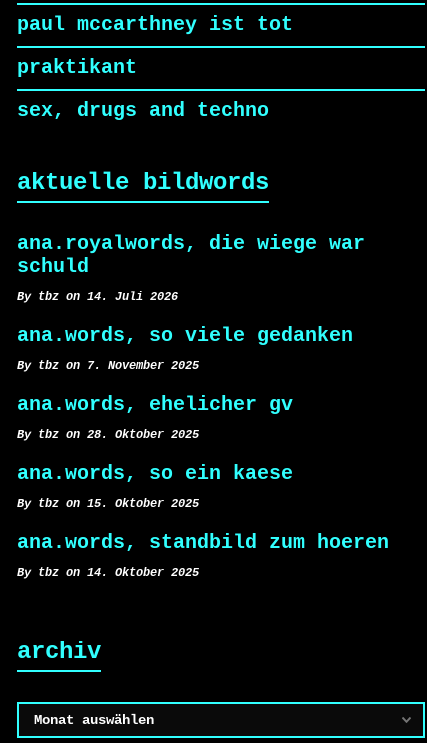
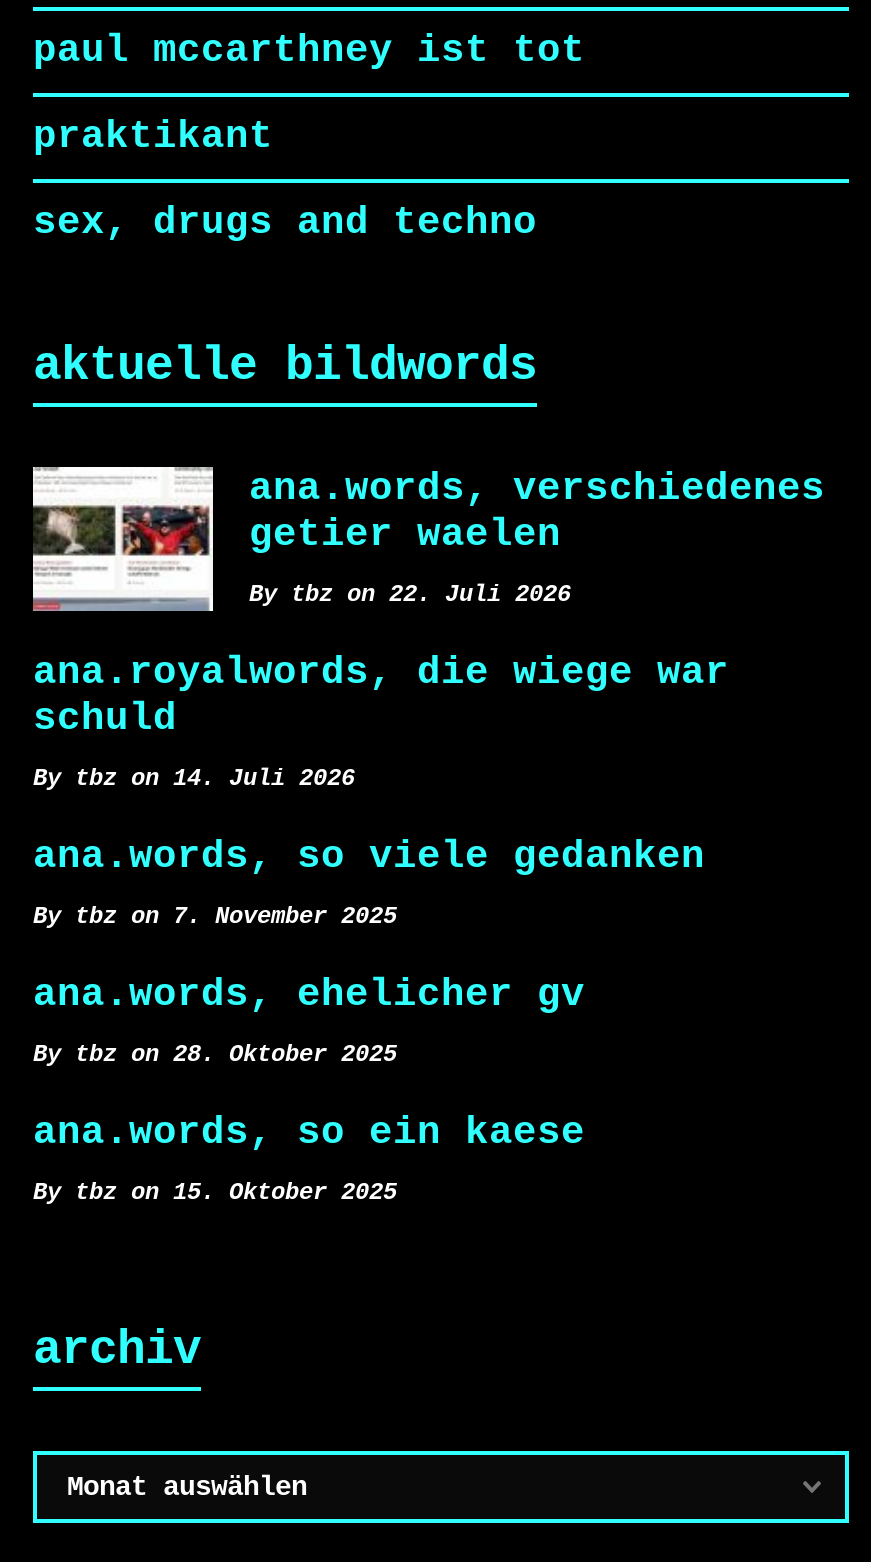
+ [image]
+ ana.words, verschiedenes
+ getier waelen
+ By tbz on 22. Juli 2026

moved down: ana.royalwords, die wiege war | schuld | By tbz on 14. Juli 2026 | ... | ana.words, so ein kaese | By tbz on 15. Oktober 2025

- ana.words, standbild zum hoeren
- By tbz on 14. Oktober 2025
